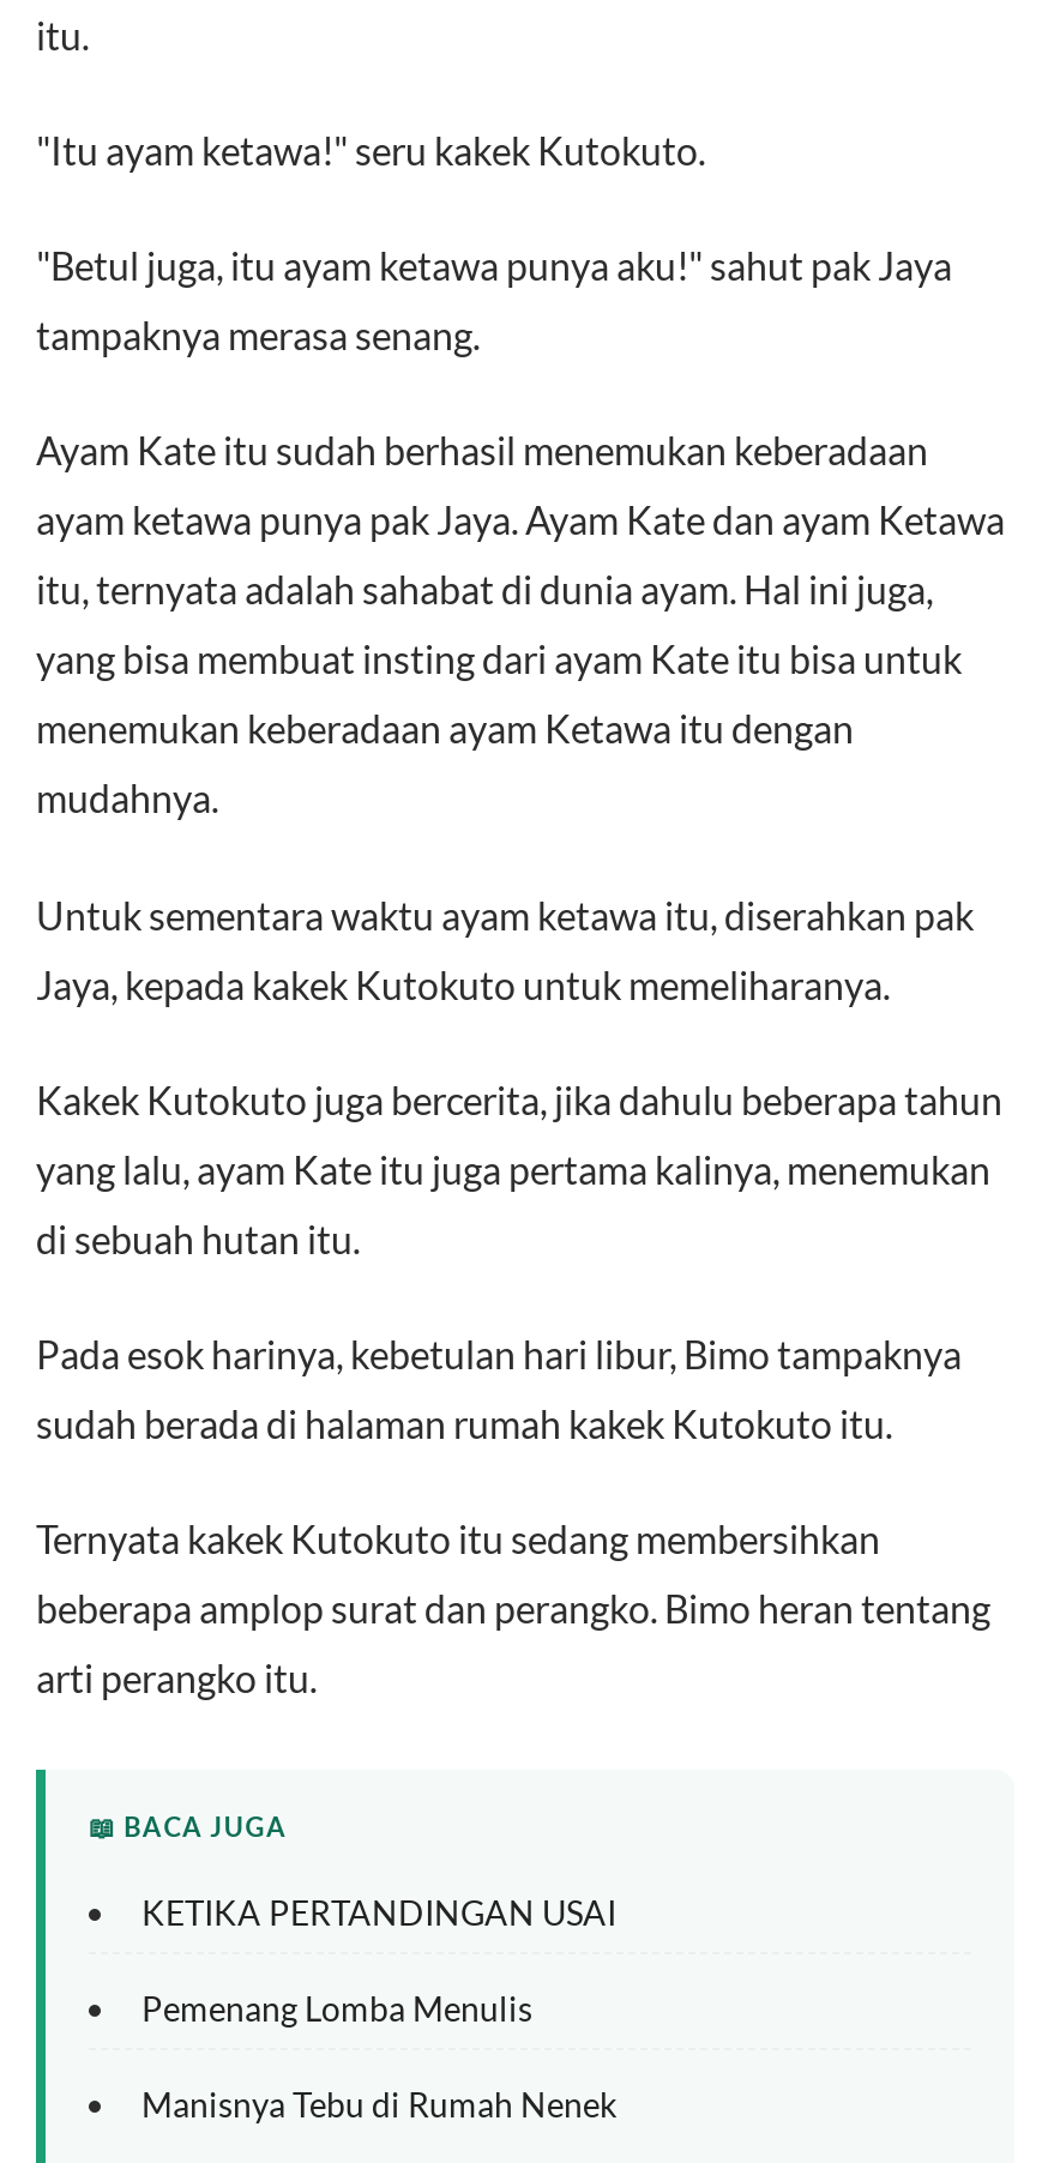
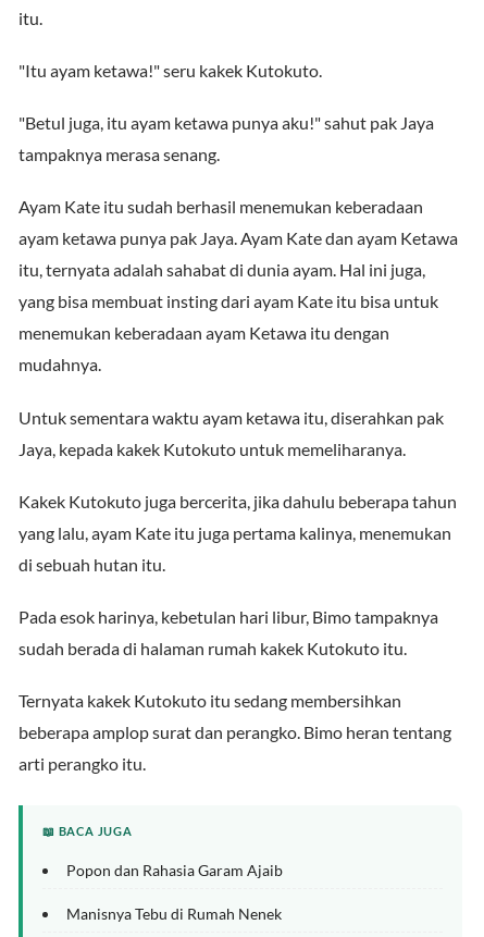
- KETIKA PERTANDINGAN USAI
- Pemenang Lomba Menulis
+ Popon dan Rahasia Garam Ajaib
